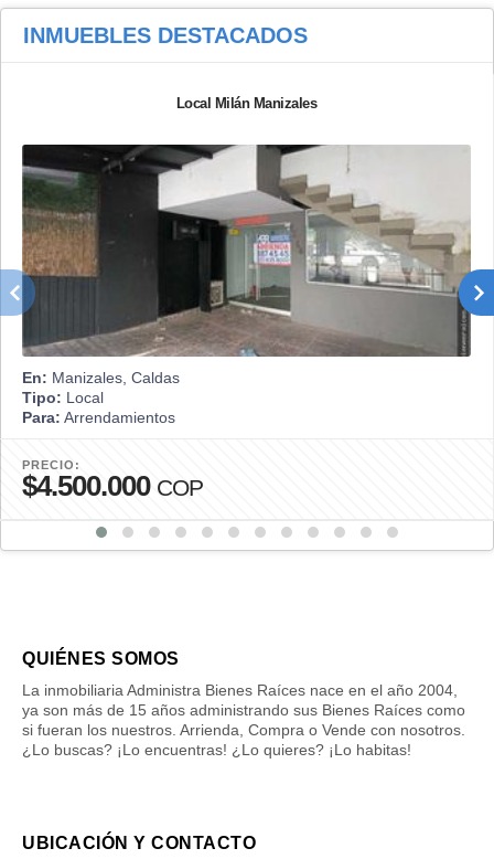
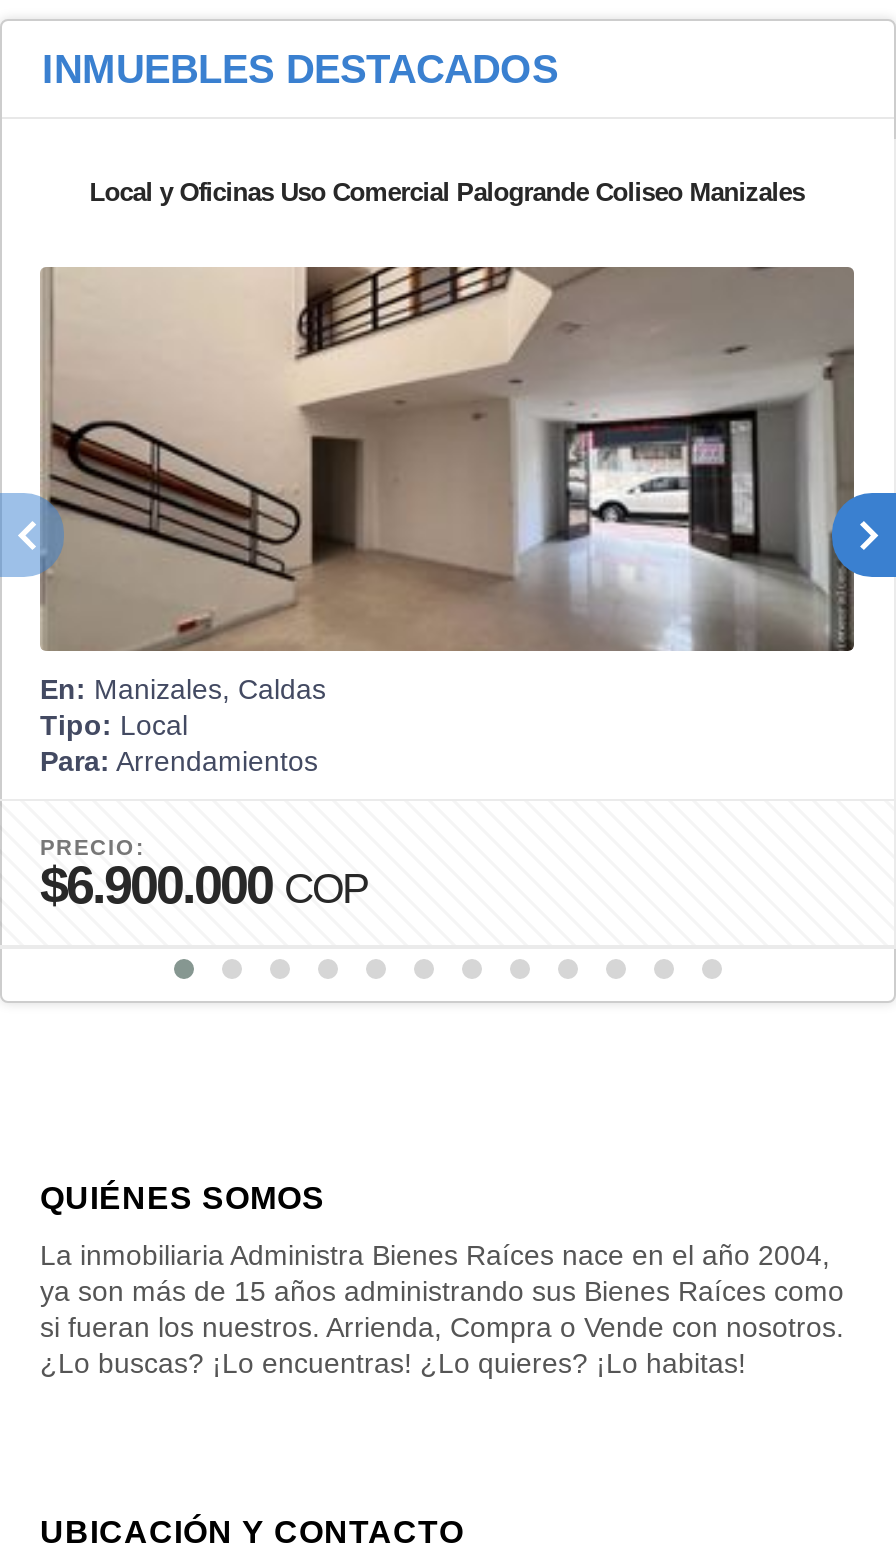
- Local Milán Manizales
+ Local y Oficinas Uso Comercial Palogrande Coliseo Manizales

- [image]
+ [image]

- $4.500.000 COP
+ $6.900.000 COP
